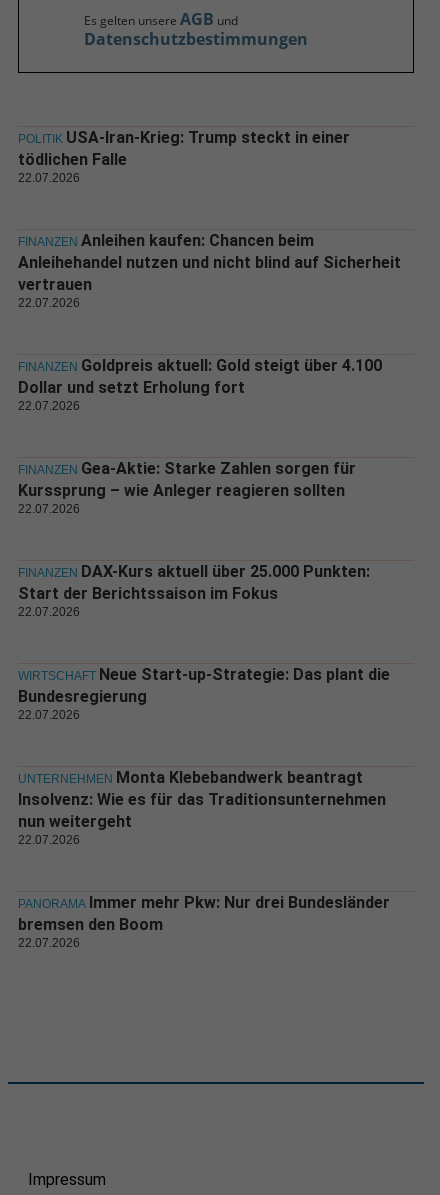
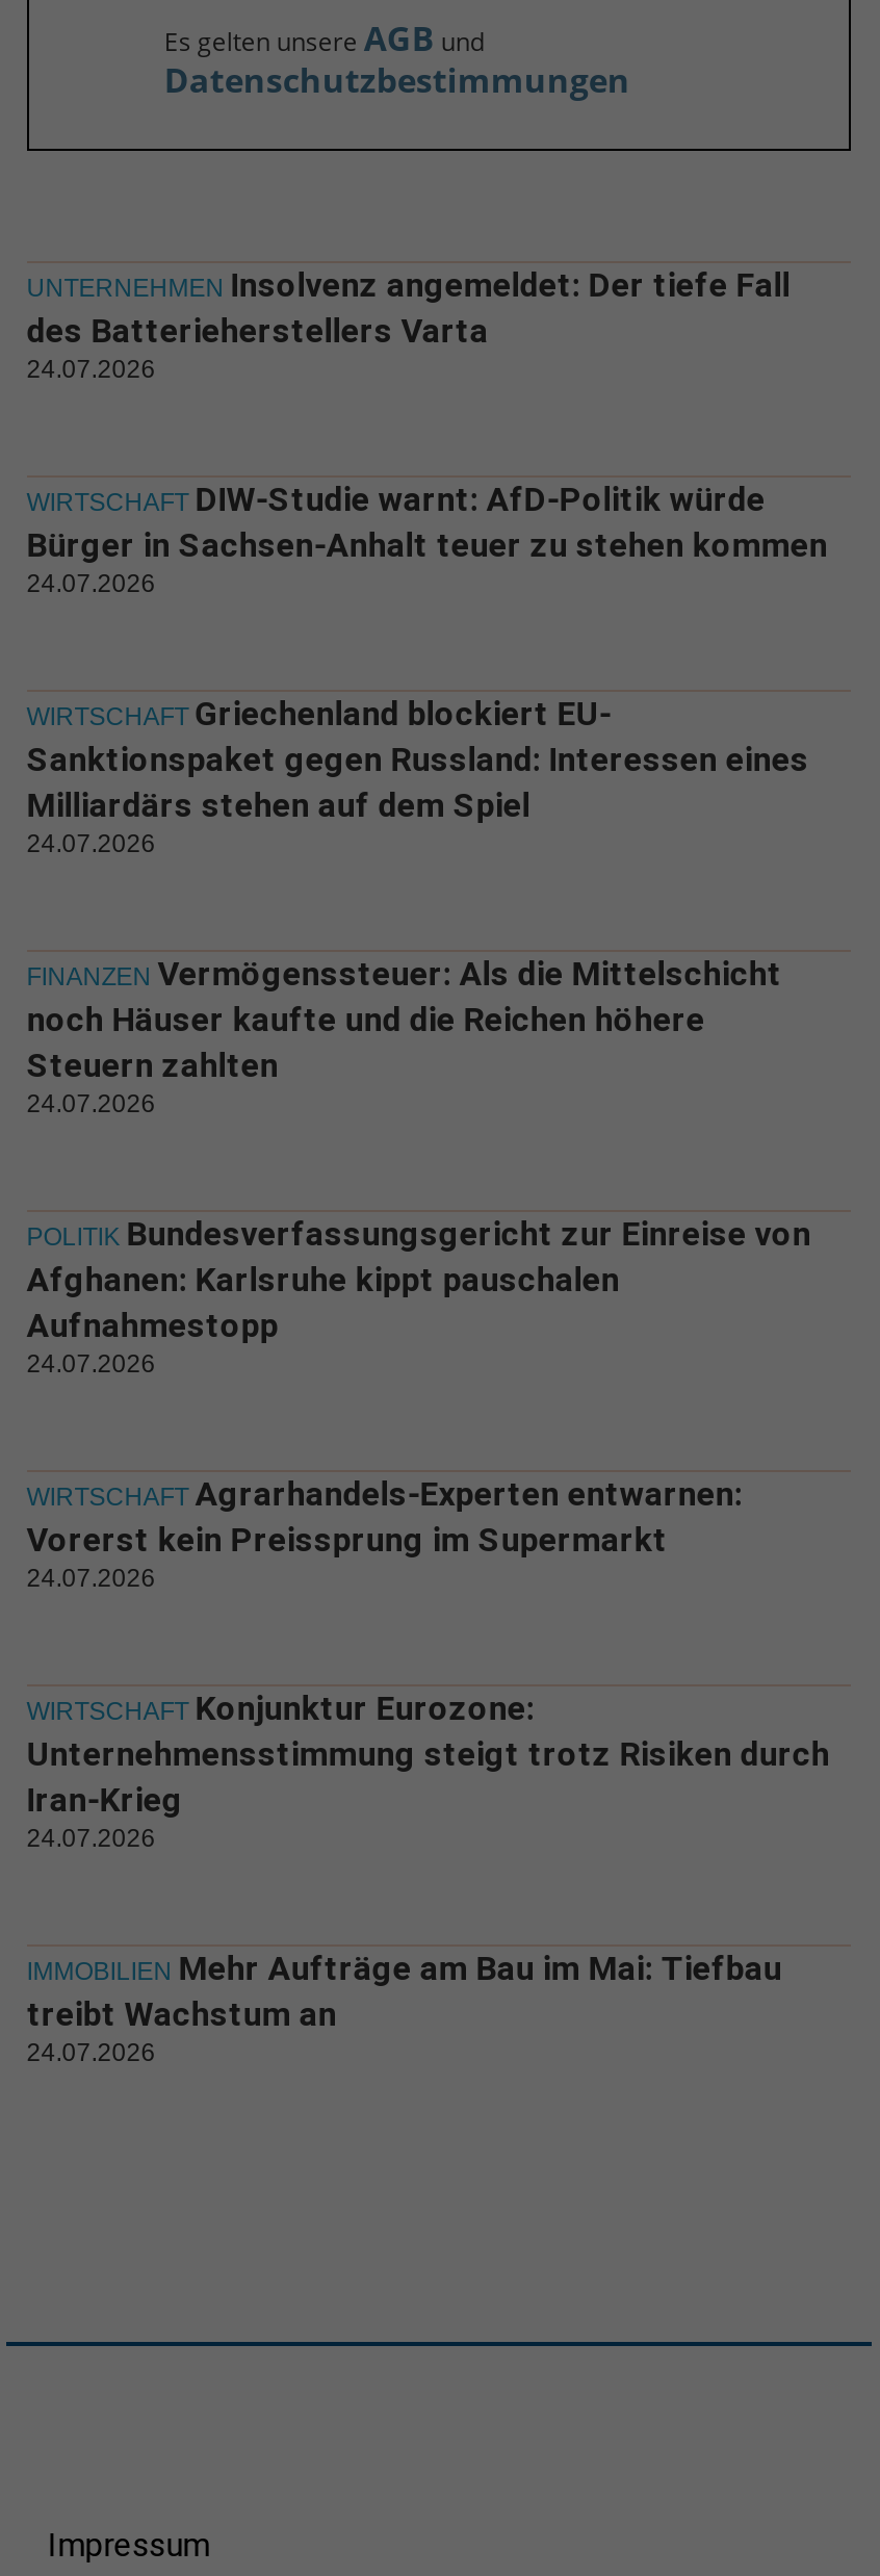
- POLITIK USA-Iran-Krieg: Trump steckt in einer
- tödlichen Falle
- 22.07.2026
+ UNTERNEHMEN Insolvenz angemeldet: Der tiefe Fall
+ des Batterieherstellers Varta
+ 24.07.2026

- FINANZEN Anleihen kaufen: Chancen beim
- Anleihehandel nutzen und nicht blind auf Sicherheit
- vertrauen
- 22.07.2026
+ WIRTSCHAFT DIW-Studie warnt: AfD-Politik würde
+ Bürger in Sachsen-Anhalt teuer zu stehen kommen
+ 24.07.2026

- FINANZEN Goldpreis aktuell: Gold steigt über 4.100
- Dollar und setzt Erholung fort
- 22.07.2026
+ WIRTSCHAFT Griechenland blockiert EU-
+ Sanktionspaket gegen Russland: Interessen eines
+ Milliardärs stehen auf dem Spiel
+ 24.07.2026

- FINANZEN Gea-Aktie: Starke Zahlen sorgen für
- Kurssprung – wie Anleger reagieren sollten
- 22.07.2026
+ FINANZEN Vermögenssteuer: Als die Mittelschicht
+ noch Häuser kaufte und die Reichen höhere
+ Steuern zahlten
+ 24.07.2026

- FINANZEN DAX-Kurs aktuell über 25.000 Punkten:
- Start der Berichtssaison im Fokus
- 22.07.2026
+ POLITIK Bundesverfassungsgericht zur Einreise von
+ Afghanen: Karlsruhe kippt pauschalen
+ Aufnahmestopp
+ 24.07.2026

- WIRTSCHAFT Neue Start-up-Strategie: Das plant die
- Bundesregierung
- 22.07.2026
+ WIRTSCHAFT Agrarhandels-Experten entwarnen:
+ Vorerst kein Preissprung im Supermarkt
+ 24.07.2026

- UNTERNEHMEN Monta Klebebandwerk beantragt
- Insolvenz: Wie es für das Traditionsunternehmen
- nun weitergeht
- 22.07.2026
+ WIRTSCHAFT Konjunktur Eurozone:
+ Unternehmensstimmung steigt trotz Risiken durch
+ Iran-Krieg
+ 24.07.2026

- PANORAMA Immer mehr Pkw: Nur drei Bundesländer
- bremsen den Boom
- 22.07.2026
+ IMMOBILIEN Mehr Aufträge am Bau im Mai: Tiefbau
+ treibt Wachstum an
+ 24.07.2026
